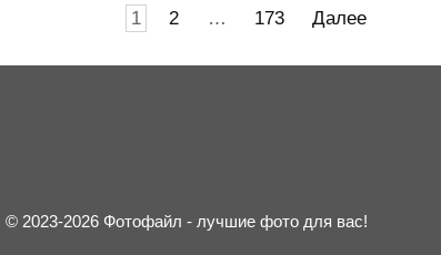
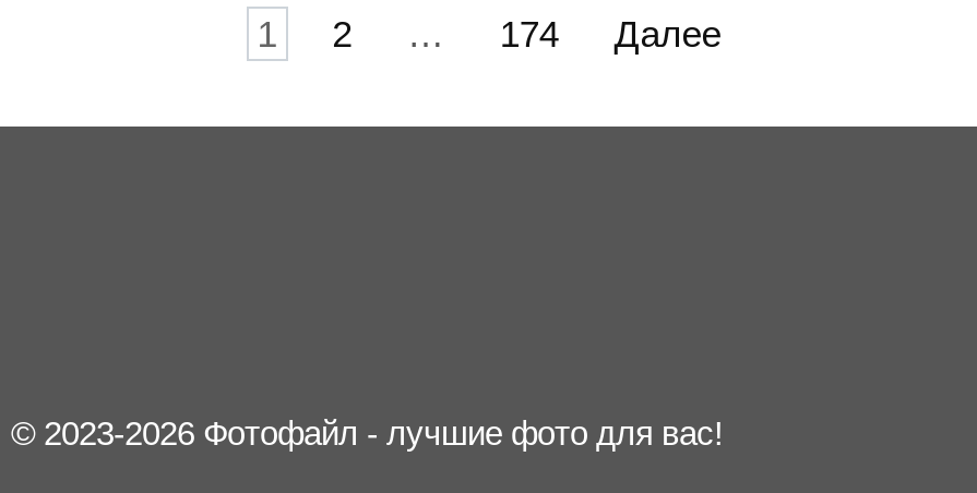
- 173
+ 174
